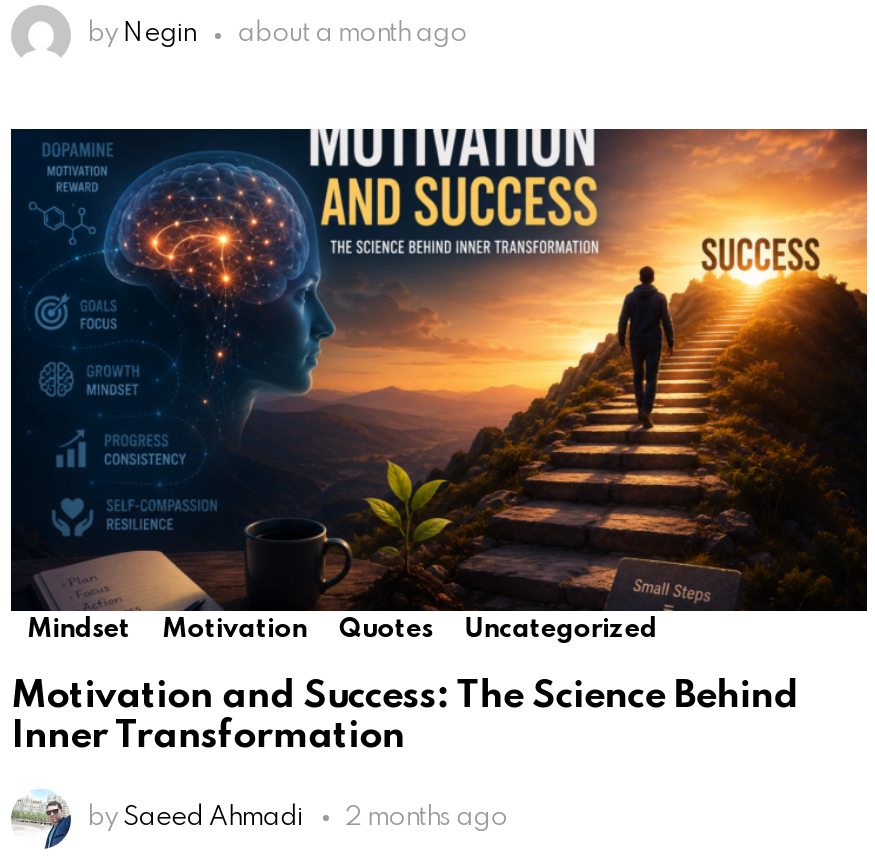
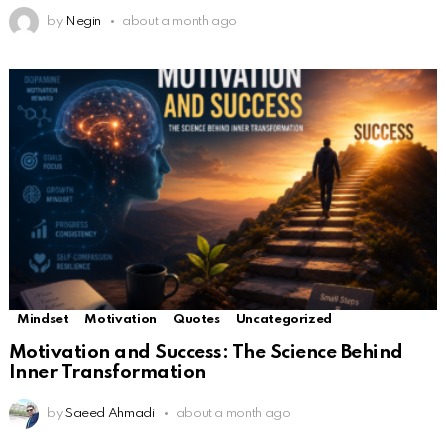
- 2 months ago
+ about a month ago
